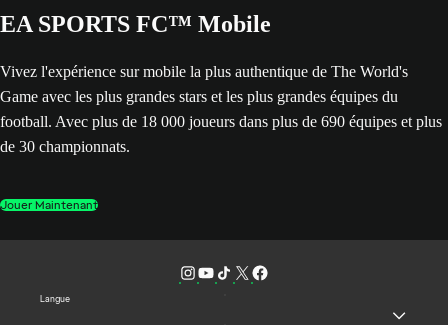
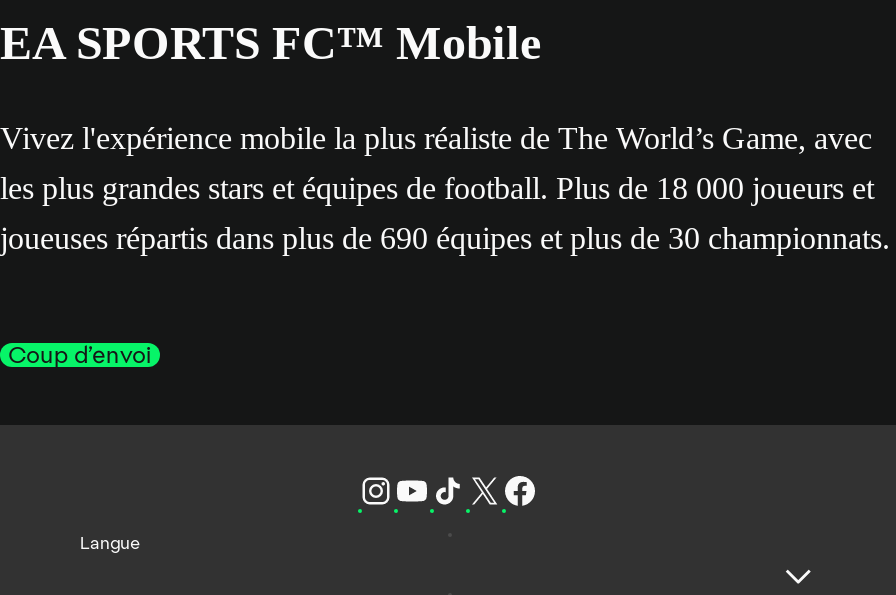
- Vivez l'expérience sur mobile la plus authentique de The World's
- Game avec les plus grandes stars et les plus grandes équipes du
- football. Avec plus de 18 000 joueurs dans plus de 690 équipes et plus
- de 30 championnats.
- Jouer Maintenant
+ Vivez l'expérience mobile la plus réaliste de The World’s Game, avec
+ les plus grandes stars et équipes de football. Plus de 18 000 joueurs et
+ joueuses répartis dans plus de 690 équipes et plus de 30 championnats.
+ Coup d’envoi
